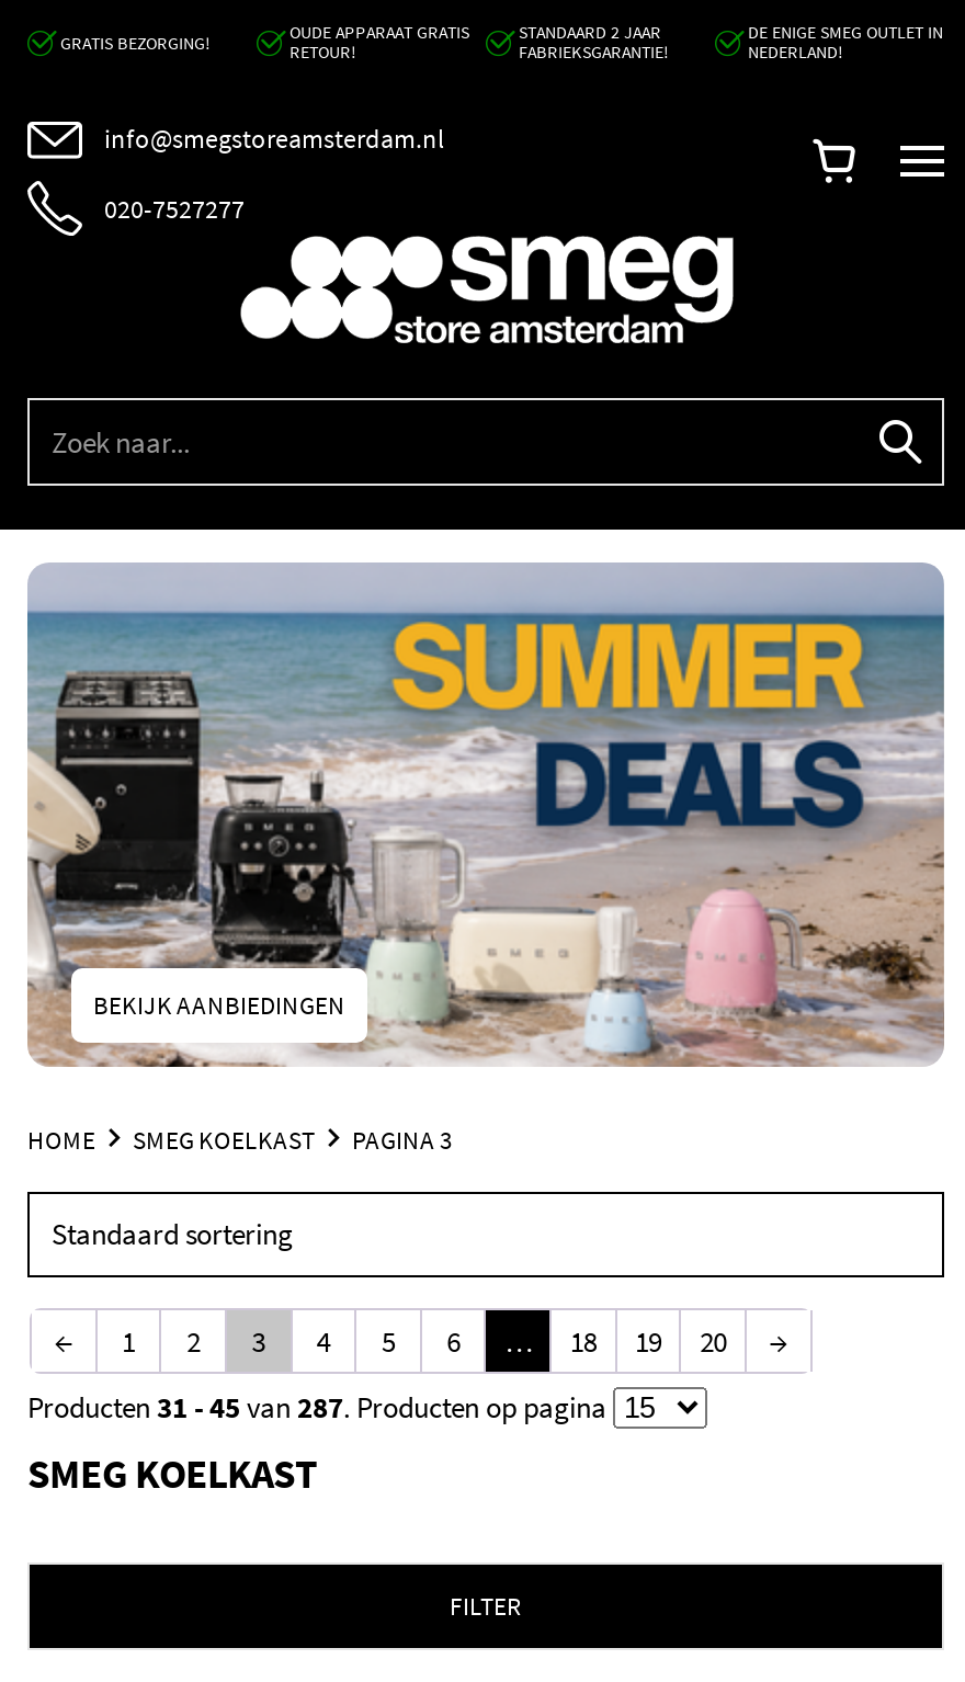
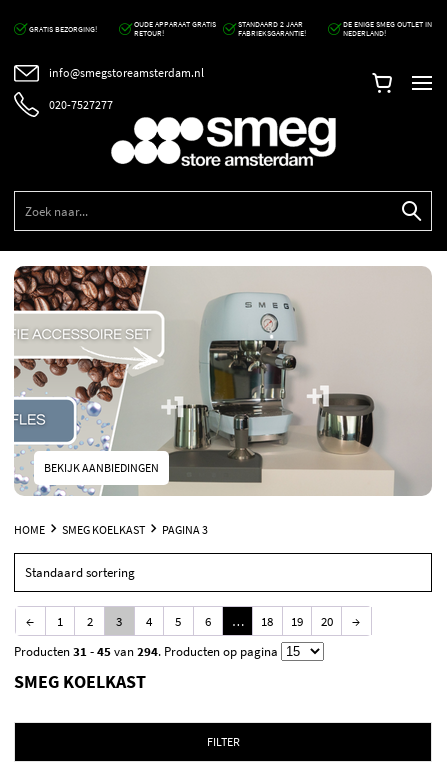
- [image]
+ [image]

- Producten 31 - 45 van 287. Producten op pagina
+ Producten 31 - 45 van 294. Producten op pagina
